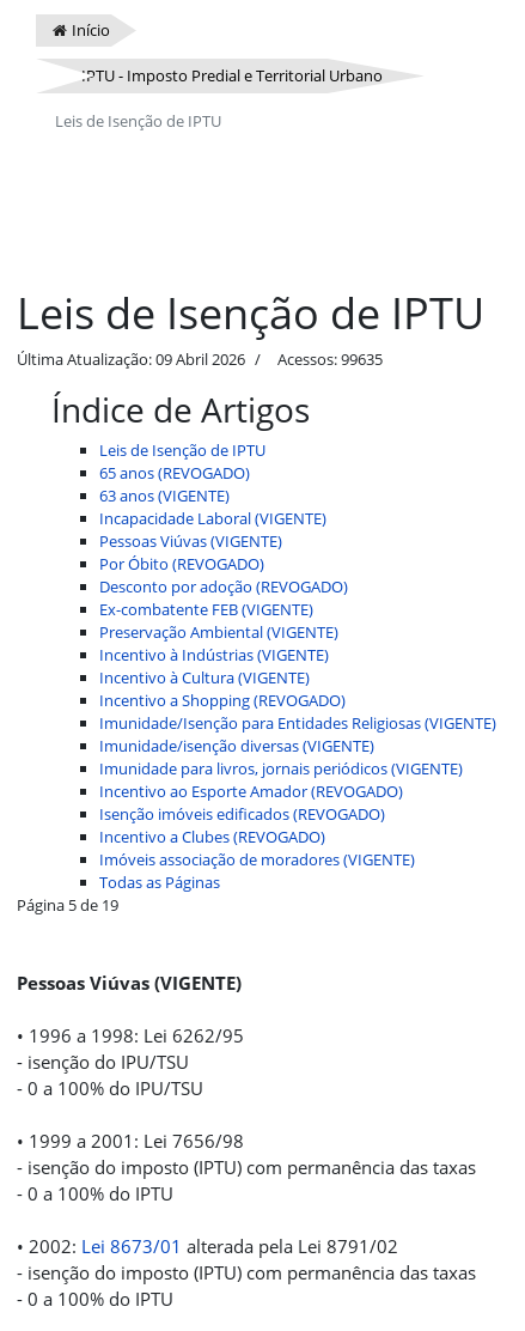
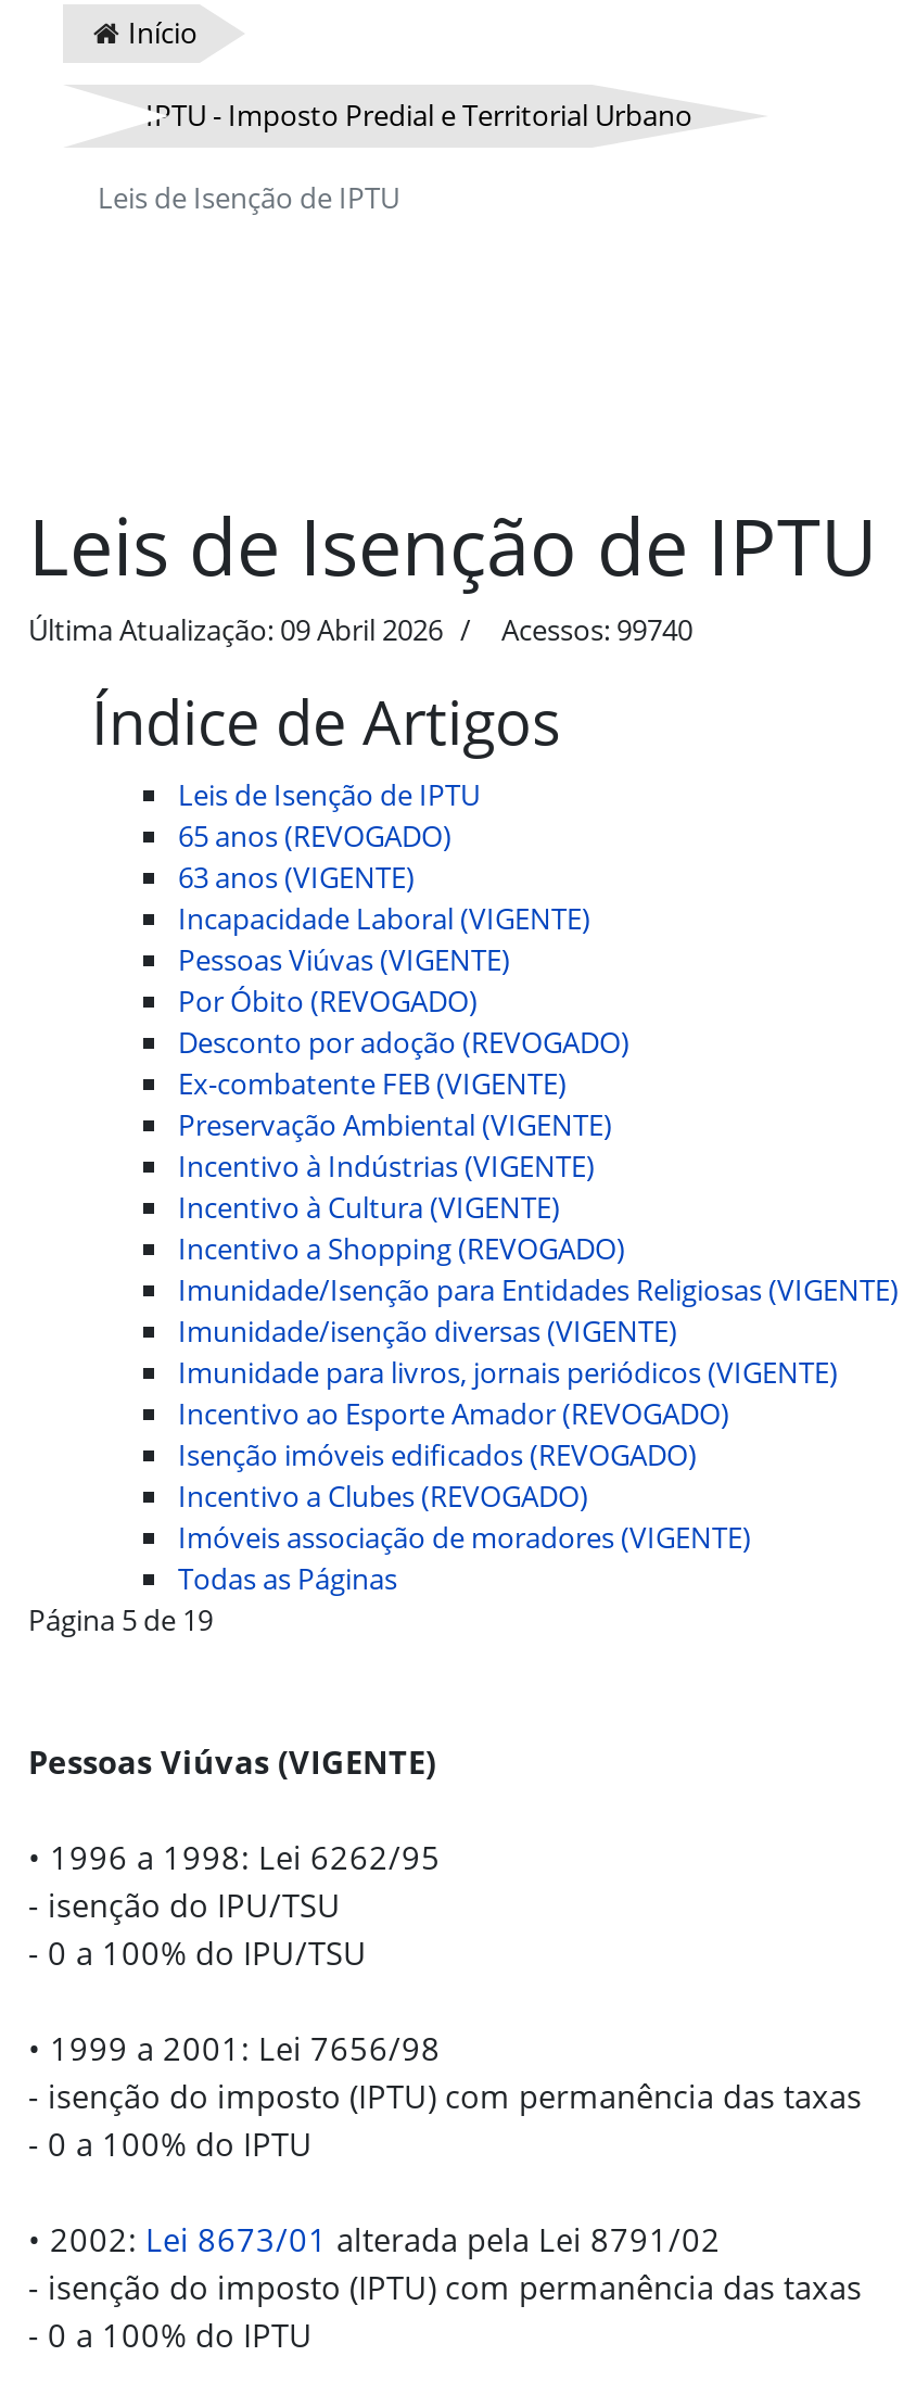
- Última Atualização: 09 Abril 2026 Acessos: 99635
+ Última Atualização: 09 Abril 2026 Acessos: 99740
